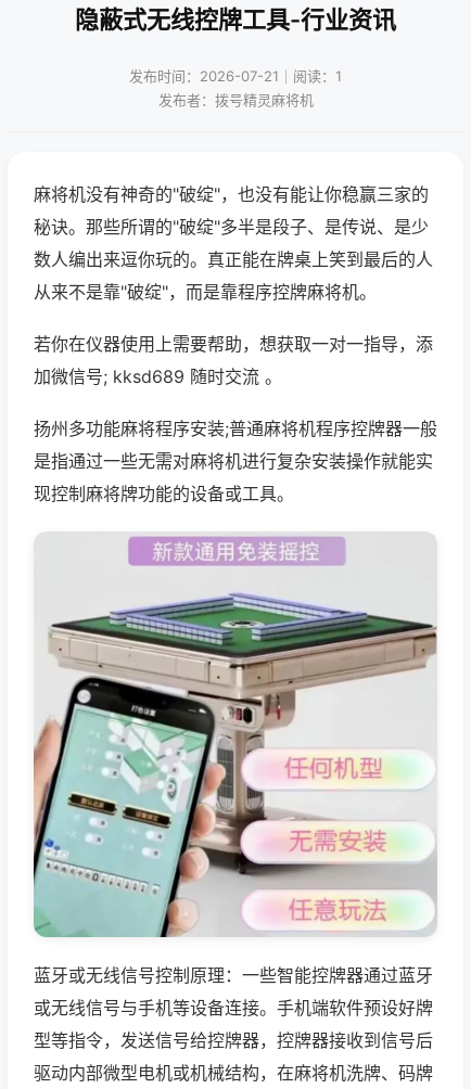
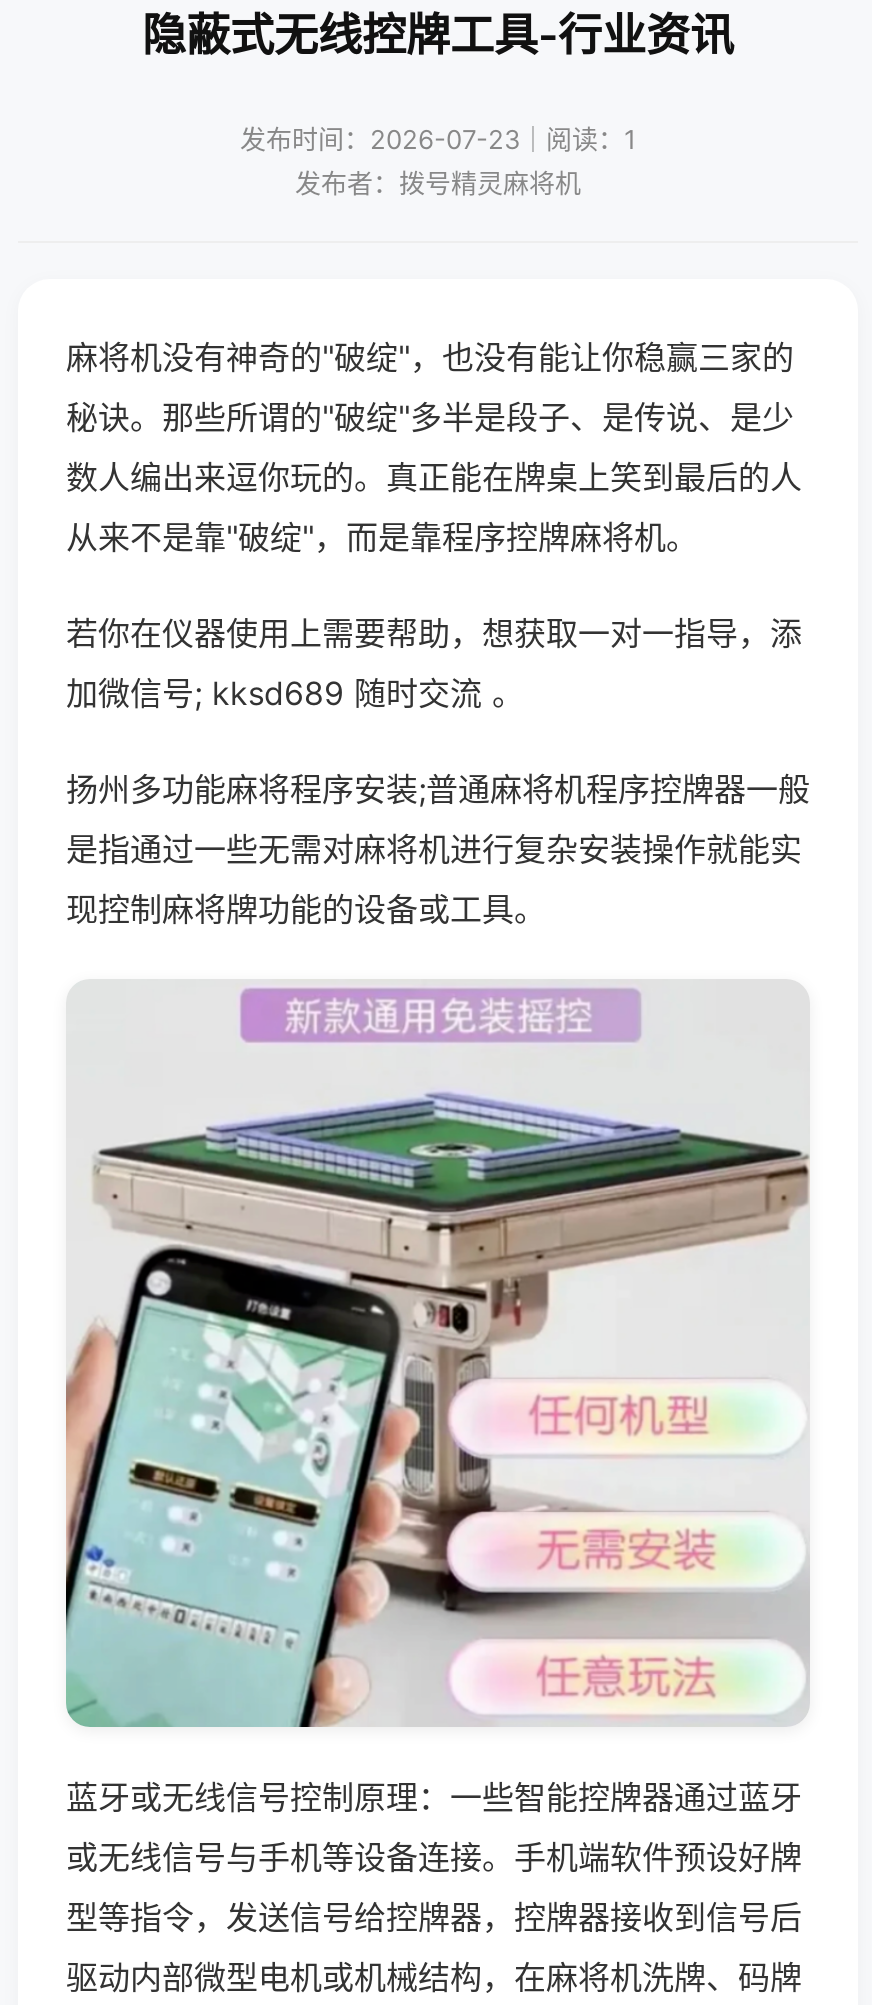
- 发布时间：2026-07-21｜阅读：1
+ 发布时间：2026-07-23｜阅读：1
